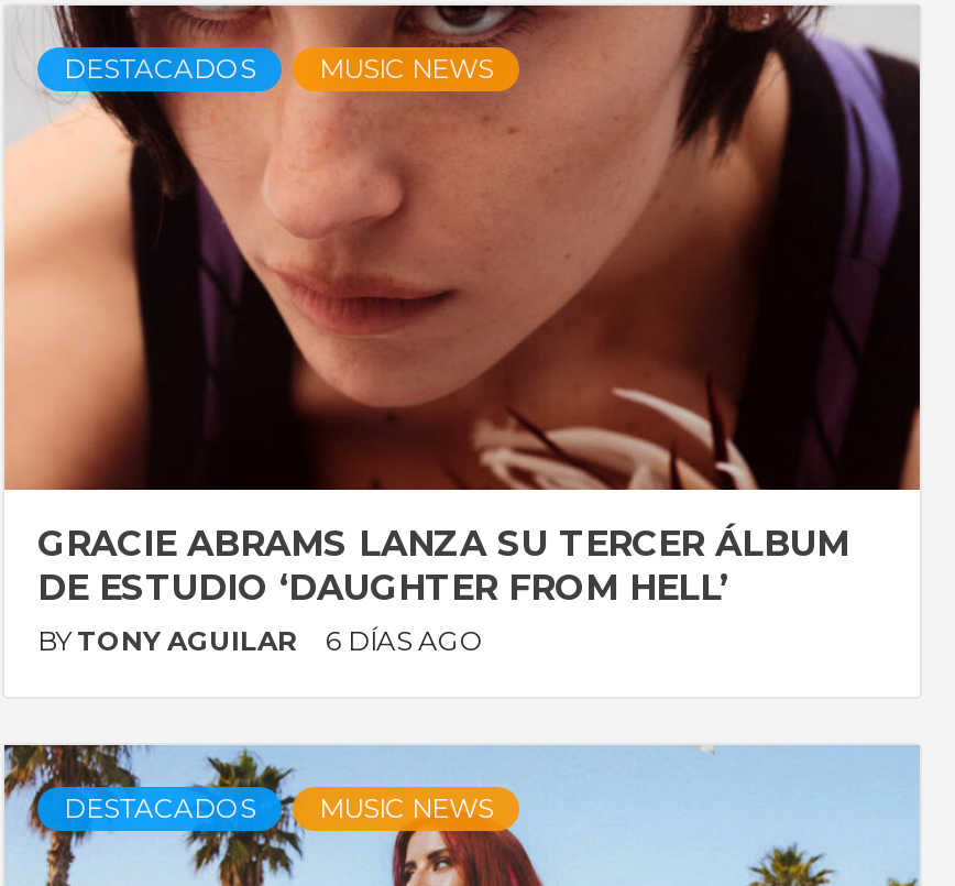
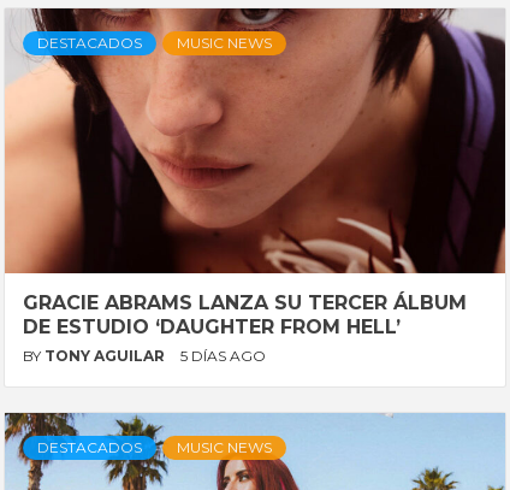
- BY TONY AGUILAR 6 DÍAS AGO
+ BY TONY AGUILAR 5 DÍAS AGO
